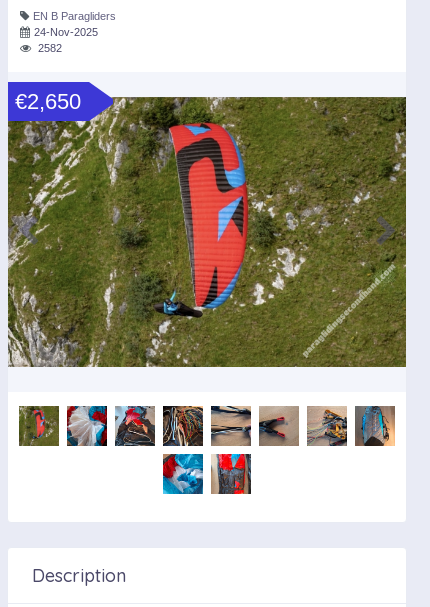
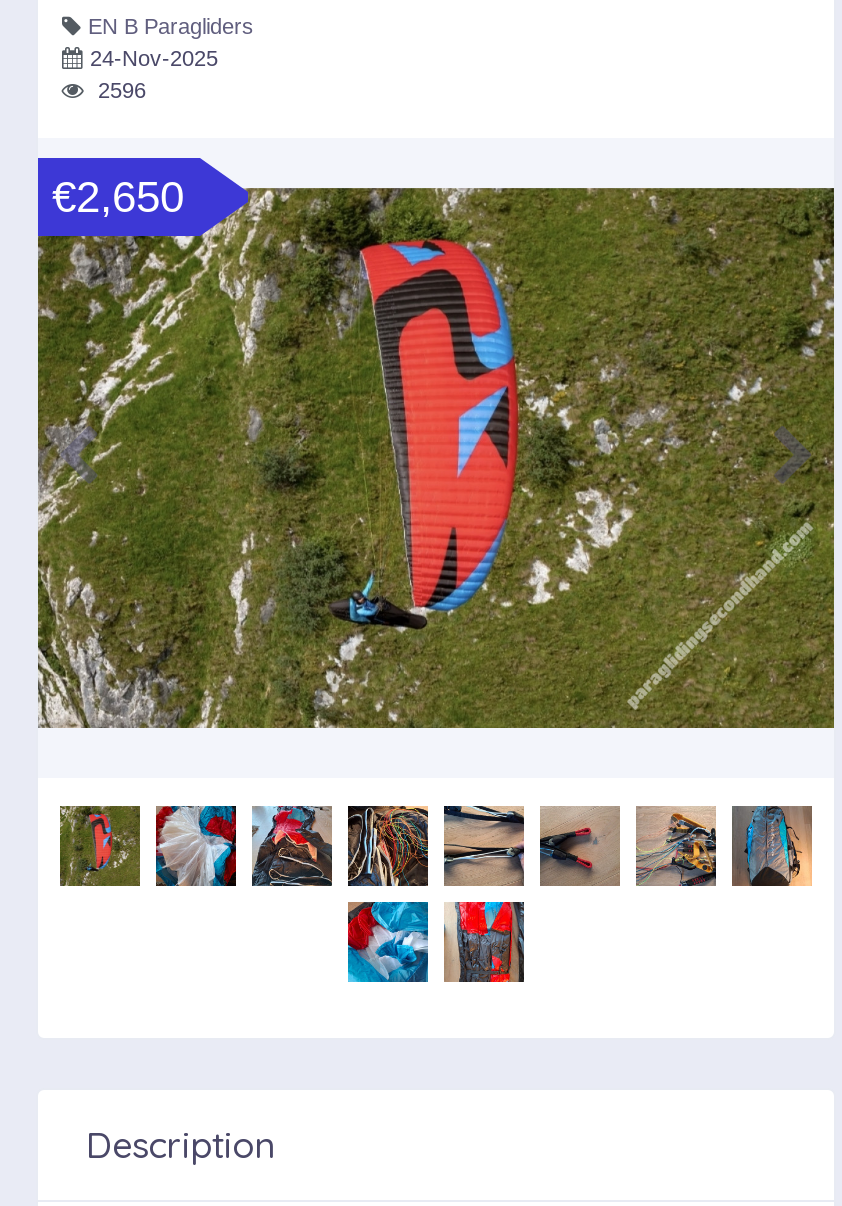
- 2582
+ 2596
